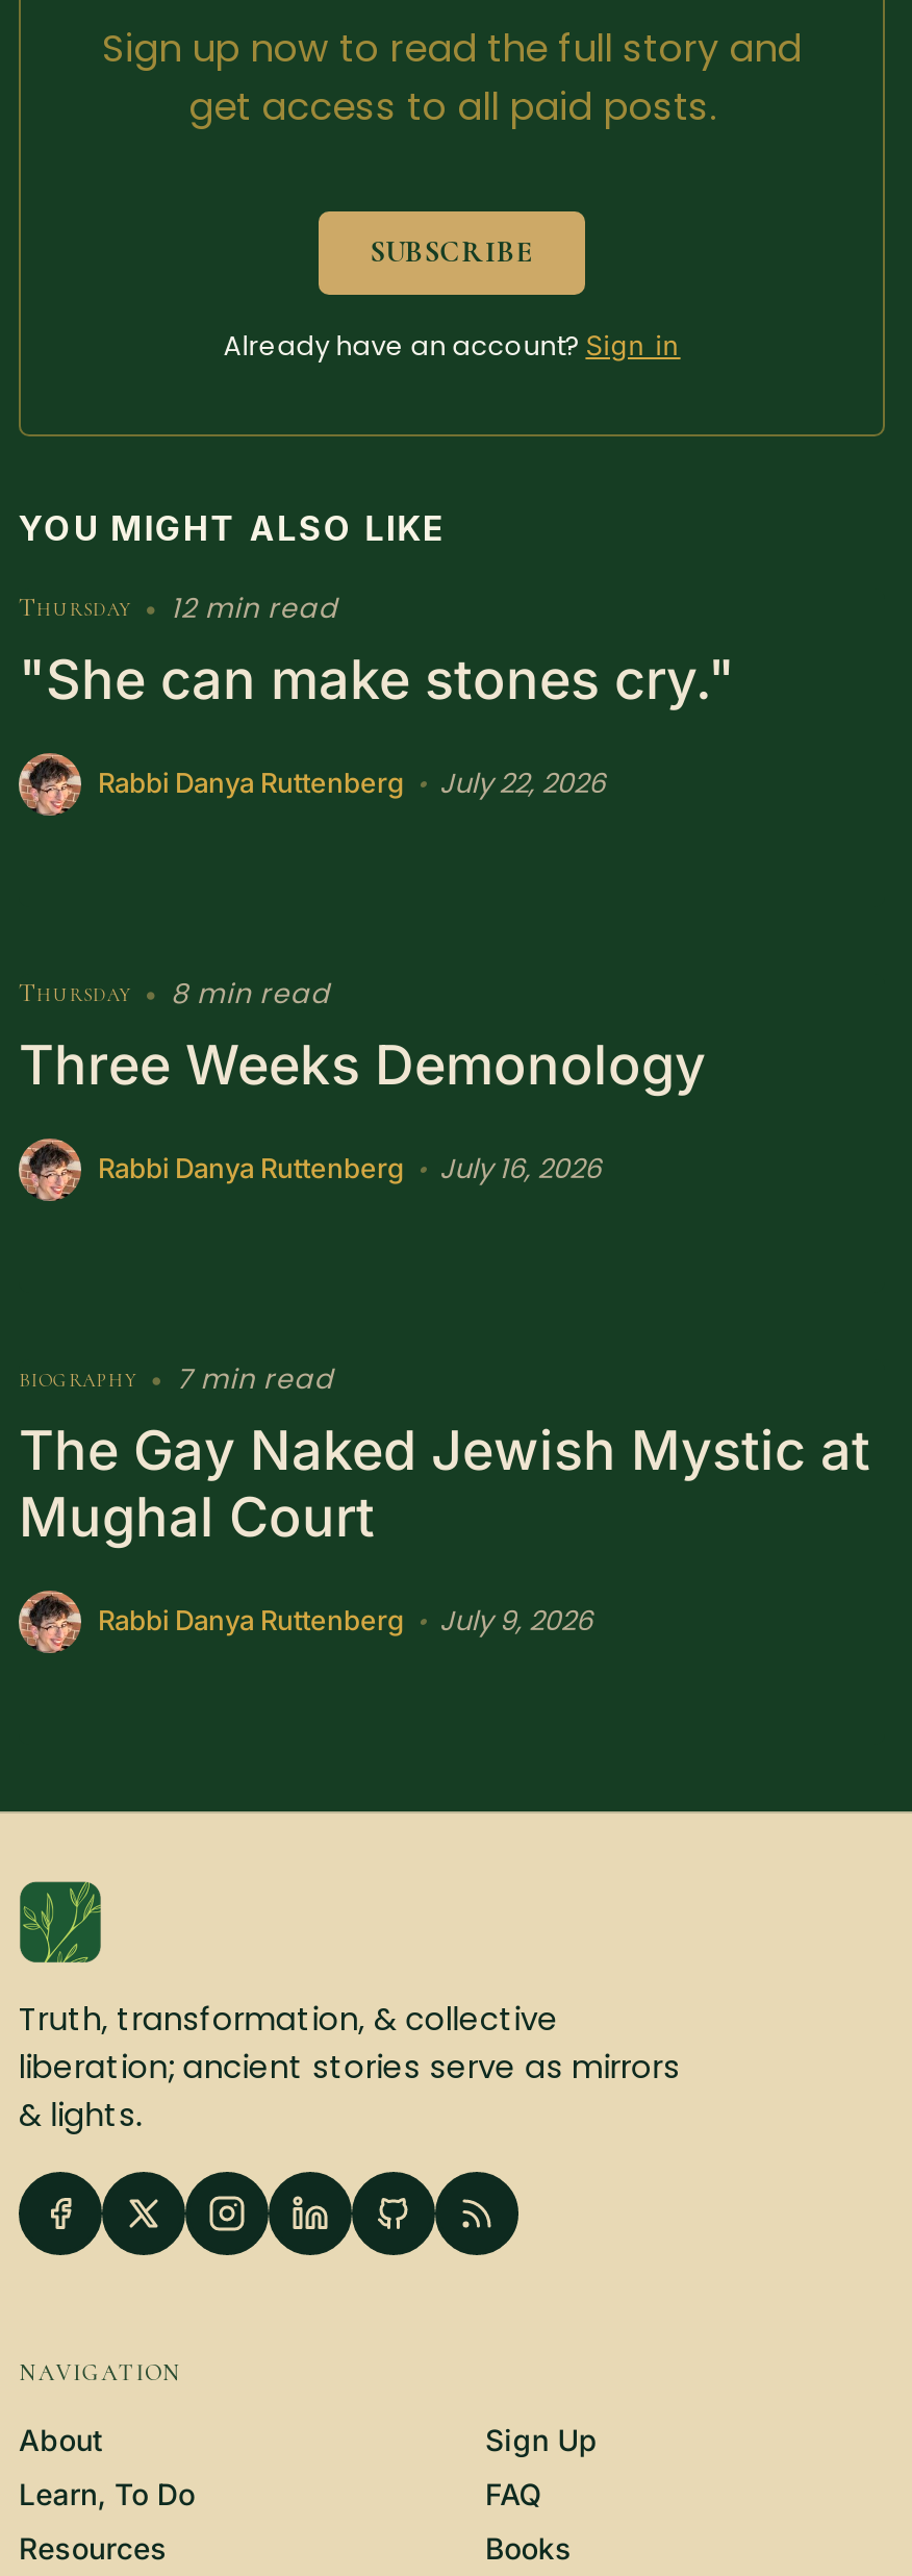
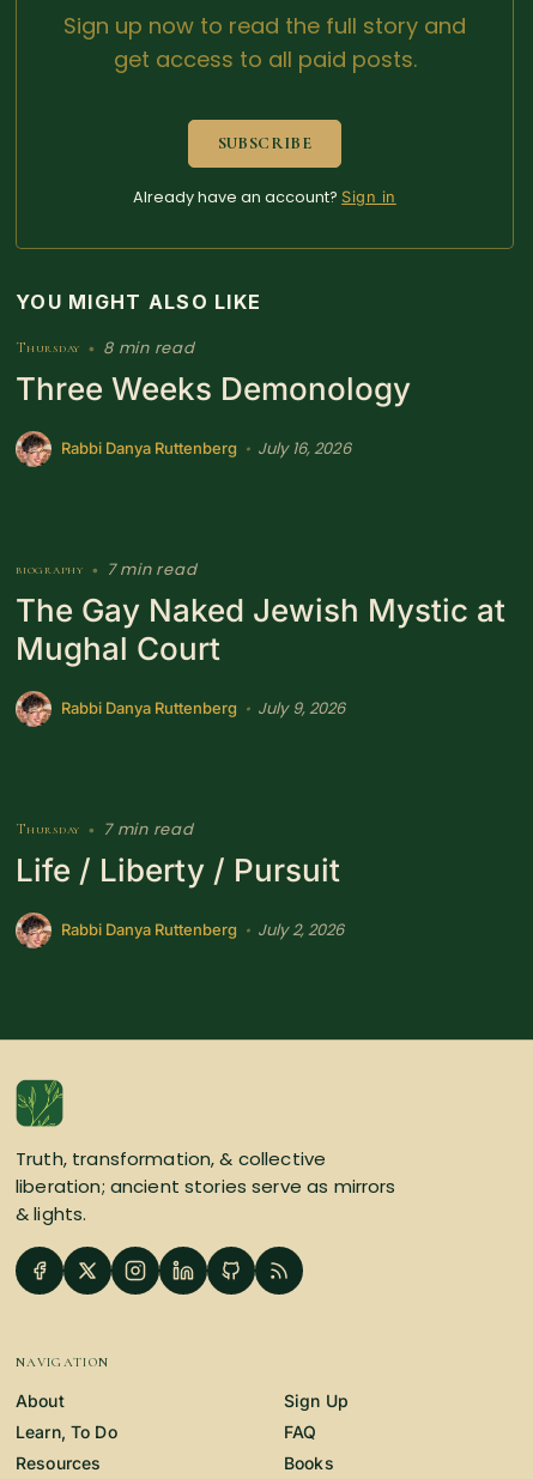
- Thursday • 12 min read
- "She can make stones cry."
- Rabbi Danya Ruttenberg • July 22, 2026

moved up: Thursday • 8 min read | Three Weeks Demonology | Rabbi Danya Ruttenberg • July 16, 2026 | The Gay Naked Jewish Mystic at | Mughal Court | Rabbi Danya Ruttenberg • July 9, 2026

+ Thursday • 7 min read
+ Life / Liberty / Pursuit
+ Rabbi Danya Ruttenberg • July 2, 2026
